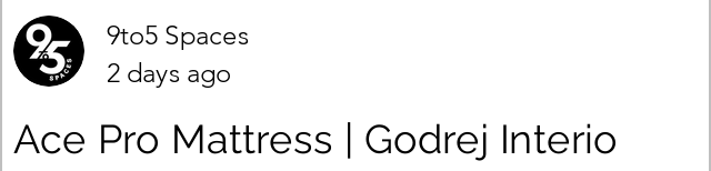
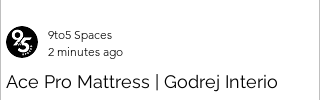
- 2 days ago
+ 2 minutes ago
